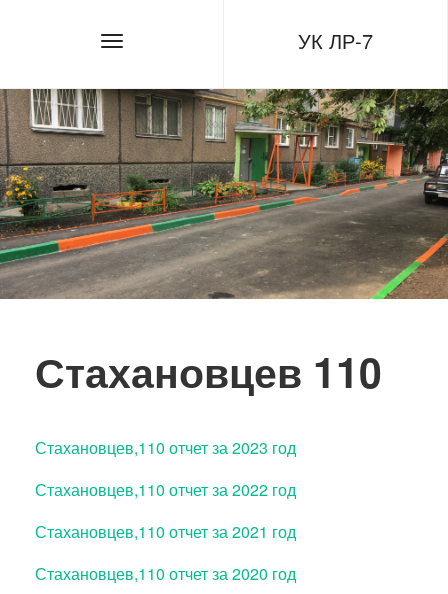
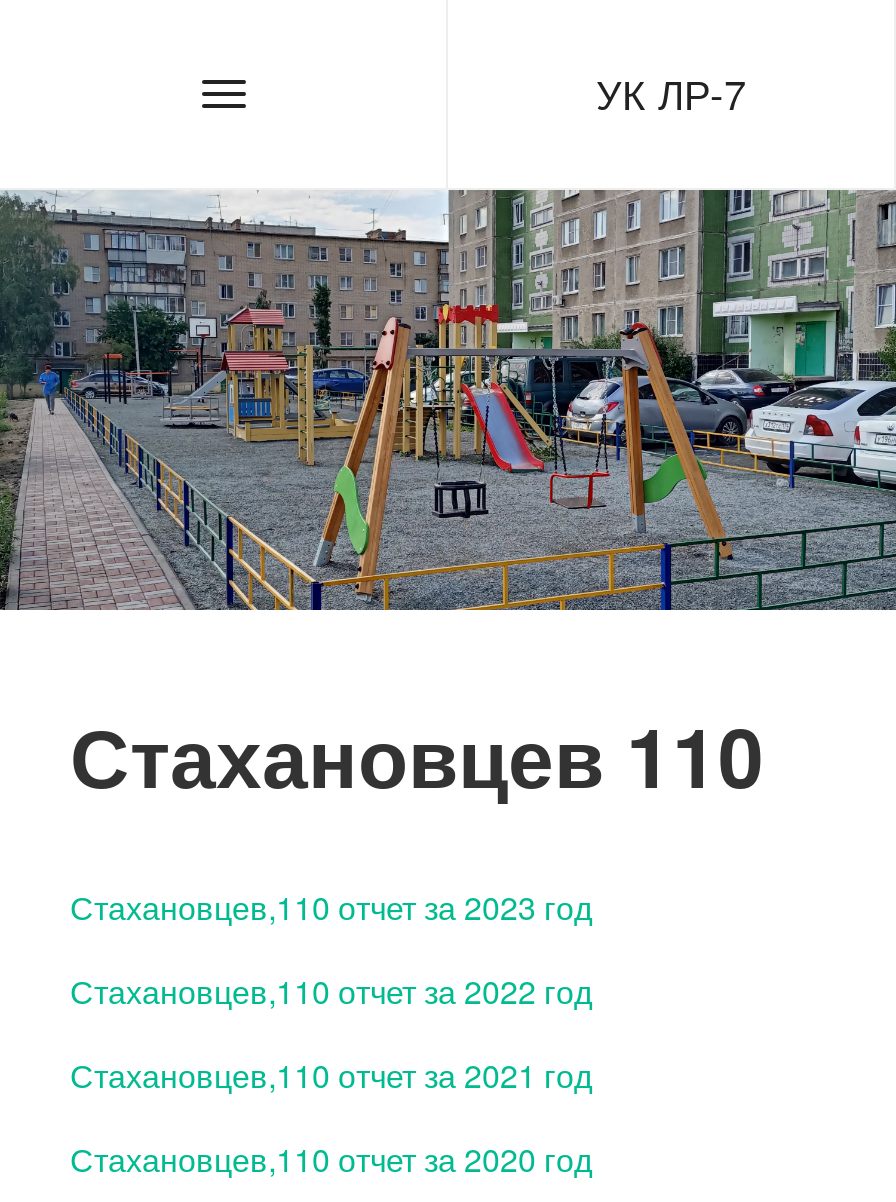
- [image]
+ [image]
